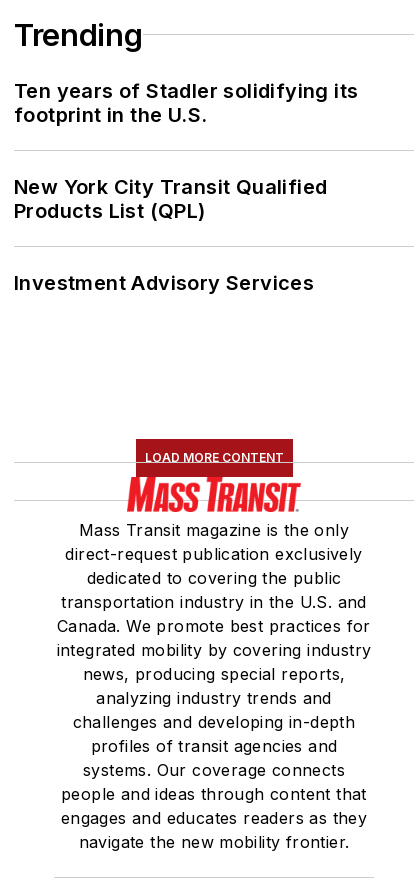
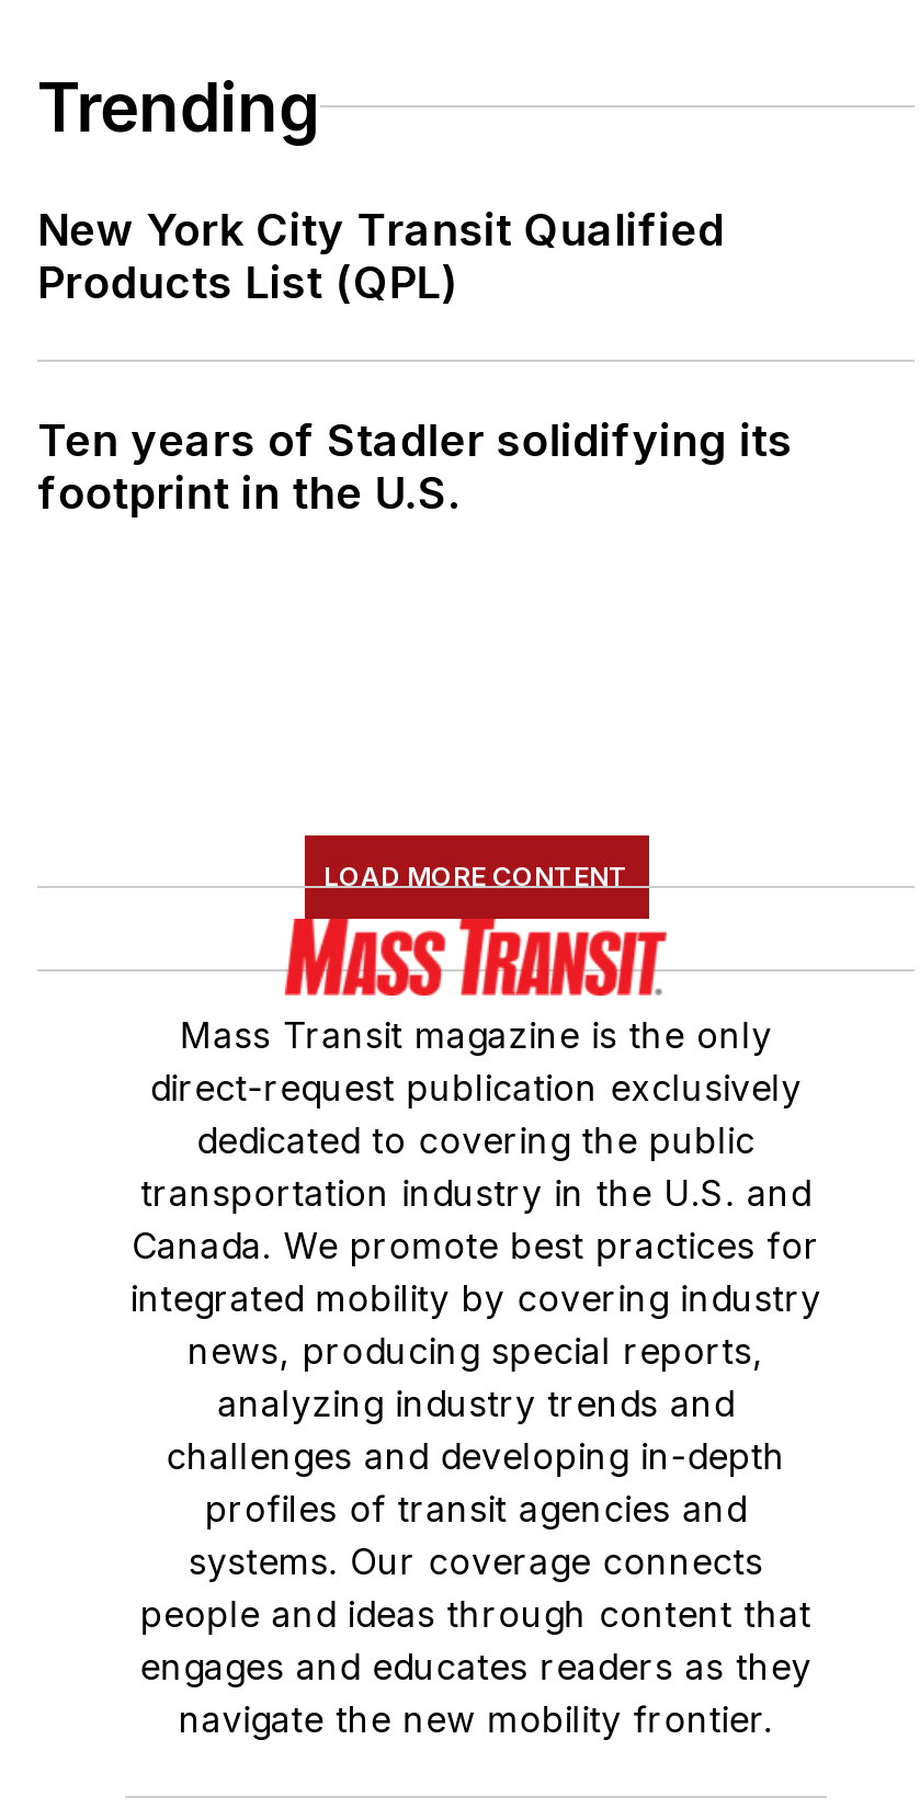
moved down: Ten years of Stadler solidifying its | footprint in the U.S.

moved up: New York City Transit Qualified | Products List (QPL)

- Investment Advisory Services
